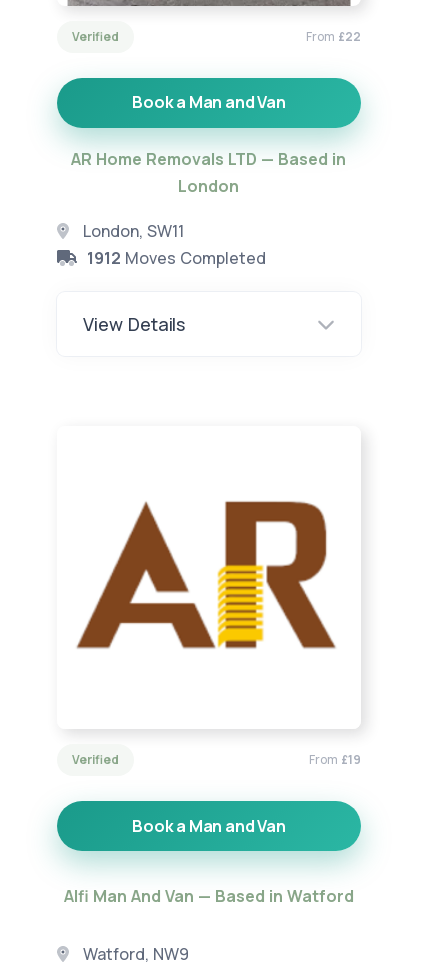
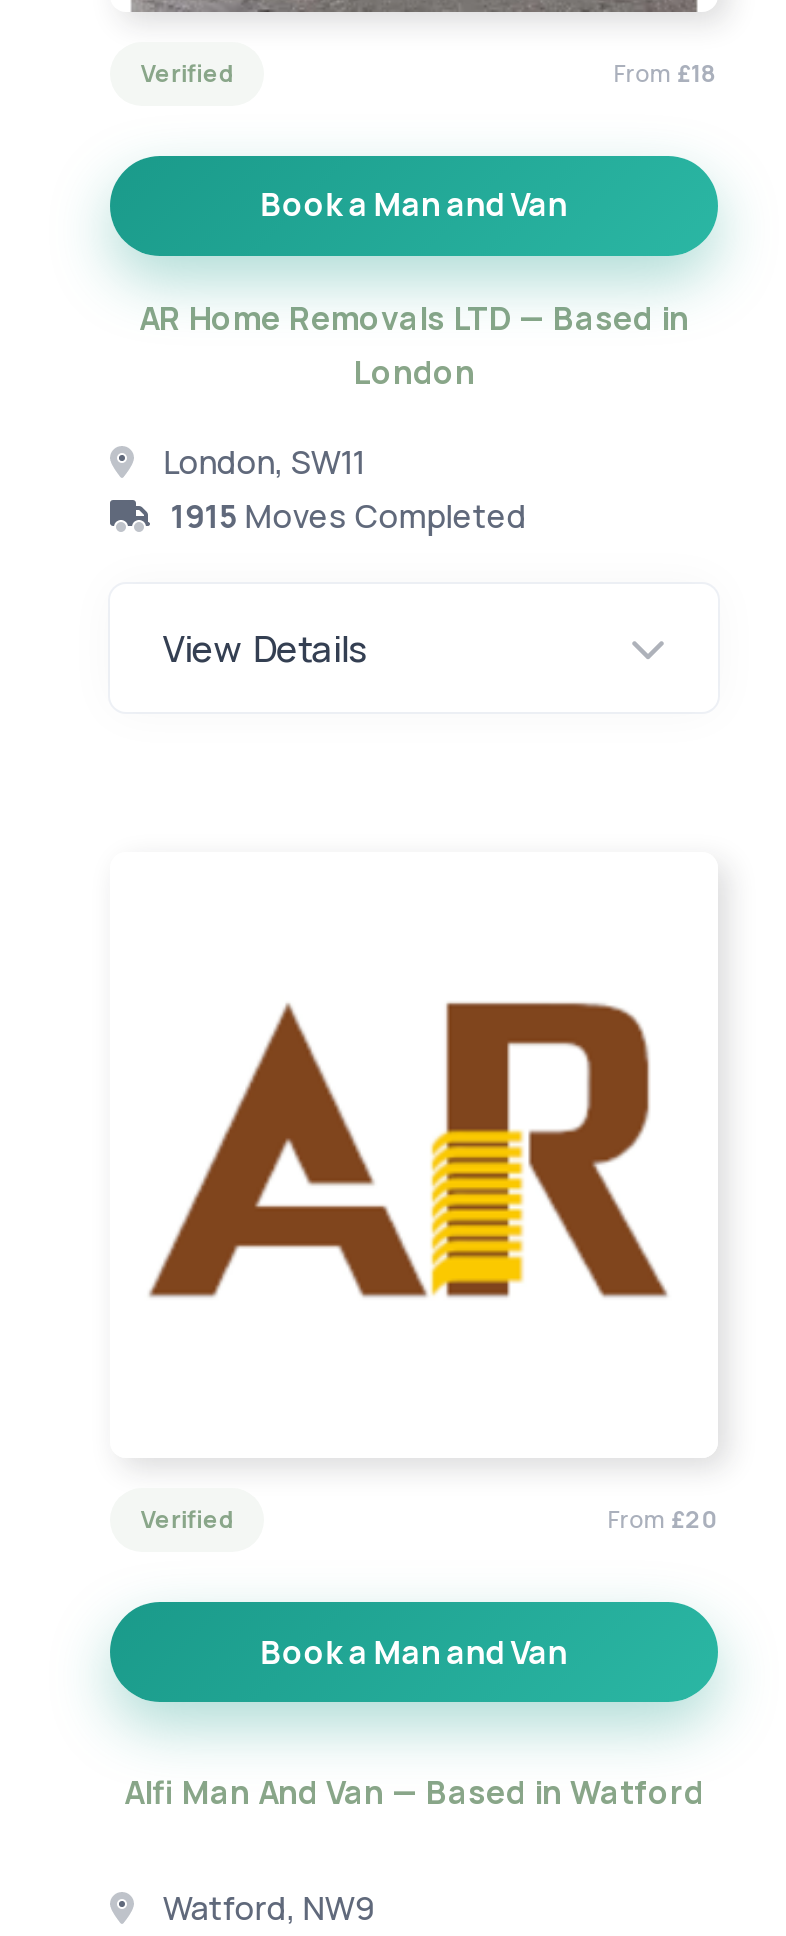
- From £22
+ From £18

- 1912 Moves Completed
+ 1915 Moves Completed

- From £19
+ From £20
